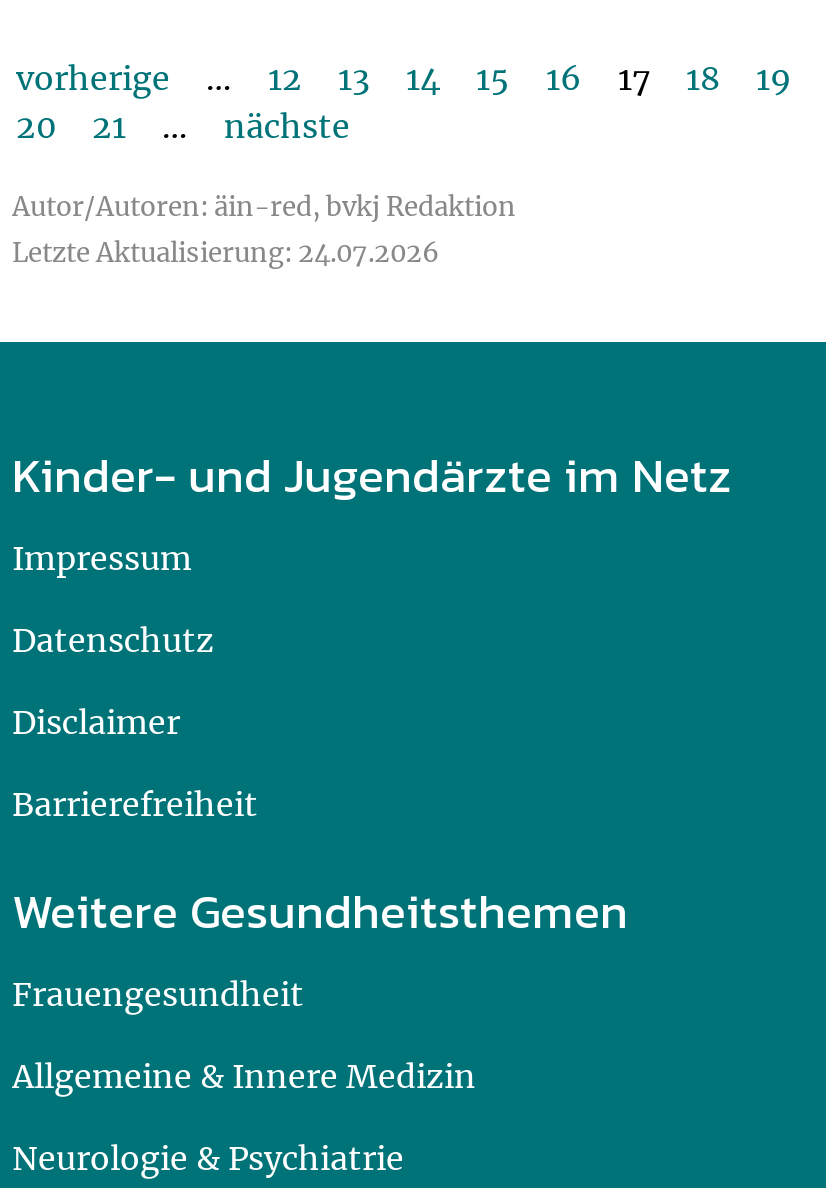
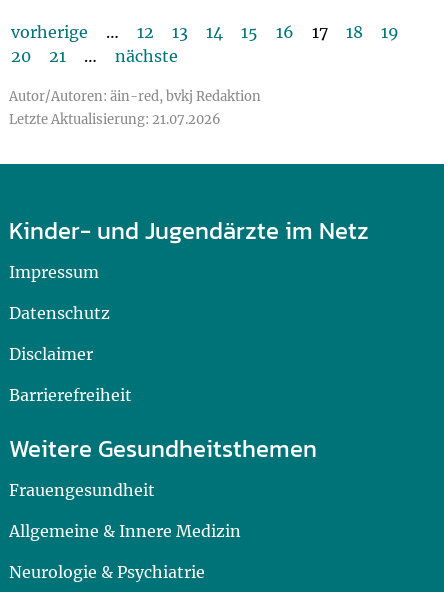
- Letzte Aktualisierung: 24.07.2026
+ Letzte Aktualisierung: 21.07.2026
